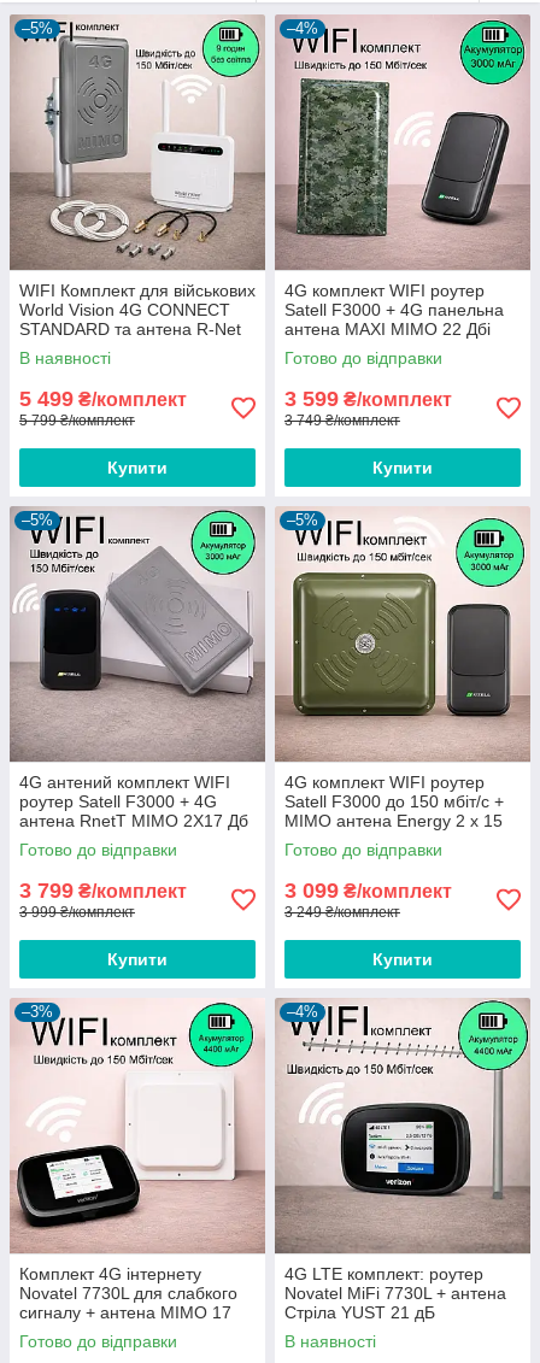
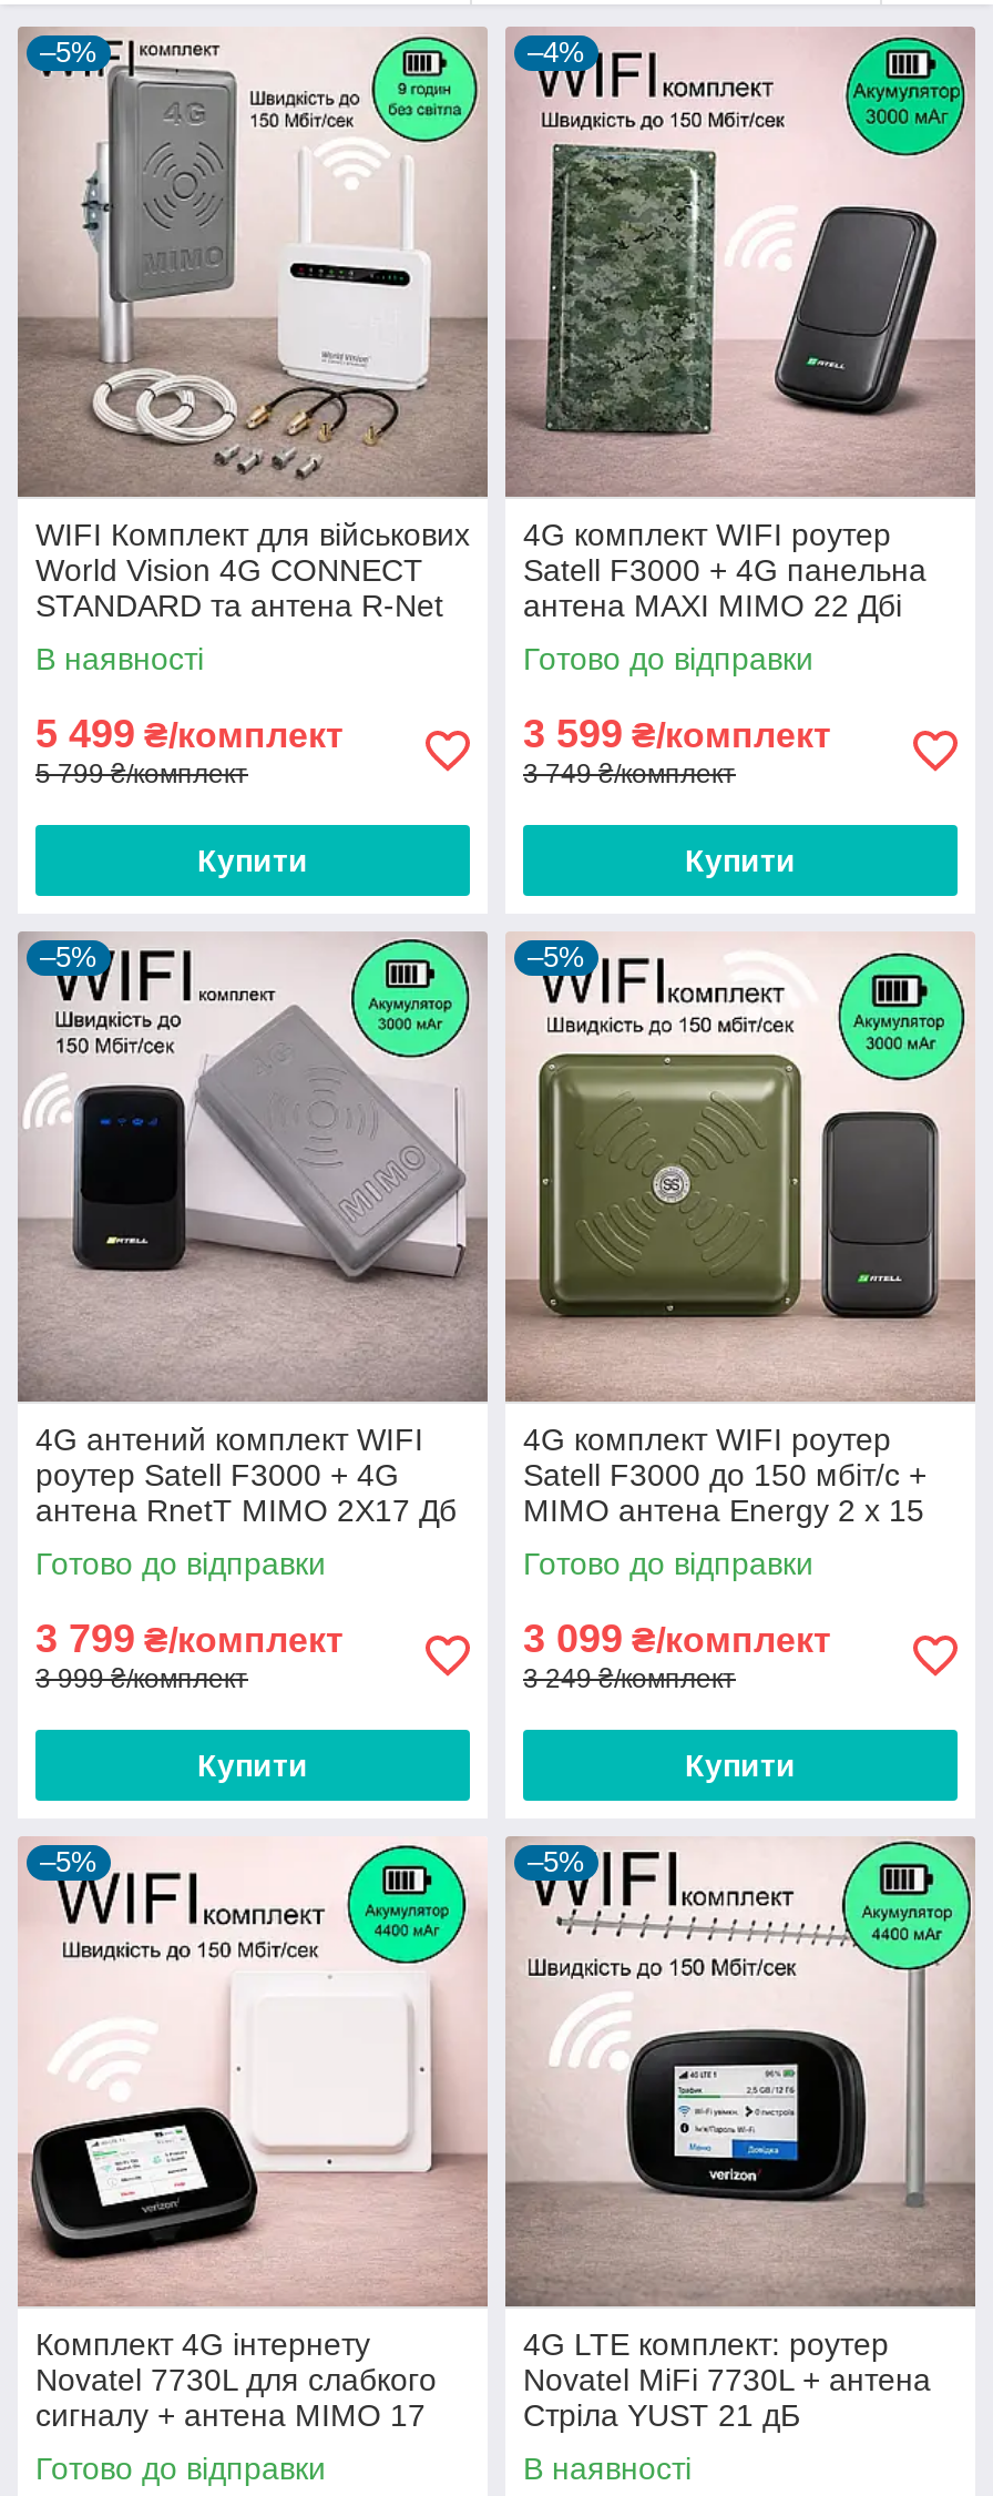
- –3%
+ –5%

- –4%
+ –5%
